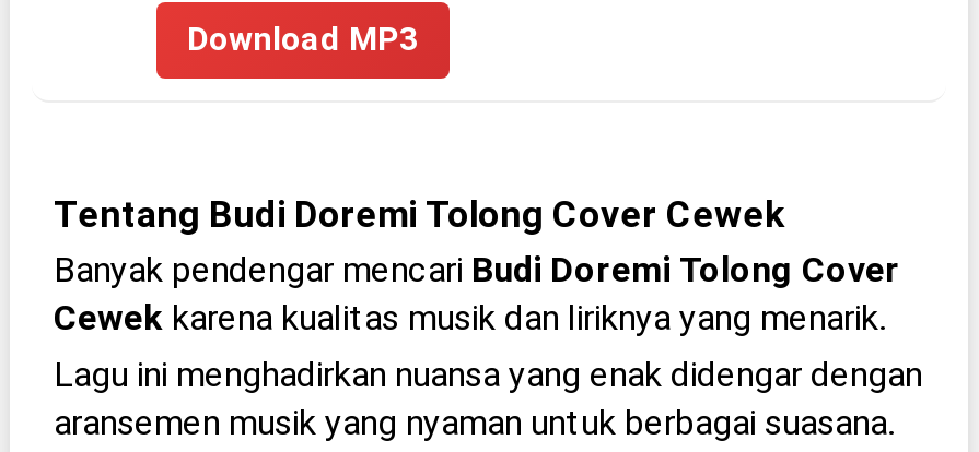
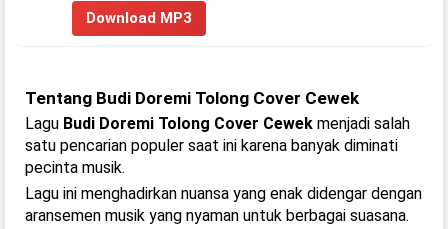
- Banyak pendengar mencari Budi Doremi Tolong Cover
- Cewek karena kualitas musik dan liriknya yang menarik.
+ Lagu Budi Doremi Tolong Cover Cewek menjadi salah
+ satu pencarian populer saat ini karena banyak diminati
+ pecinta musik.
